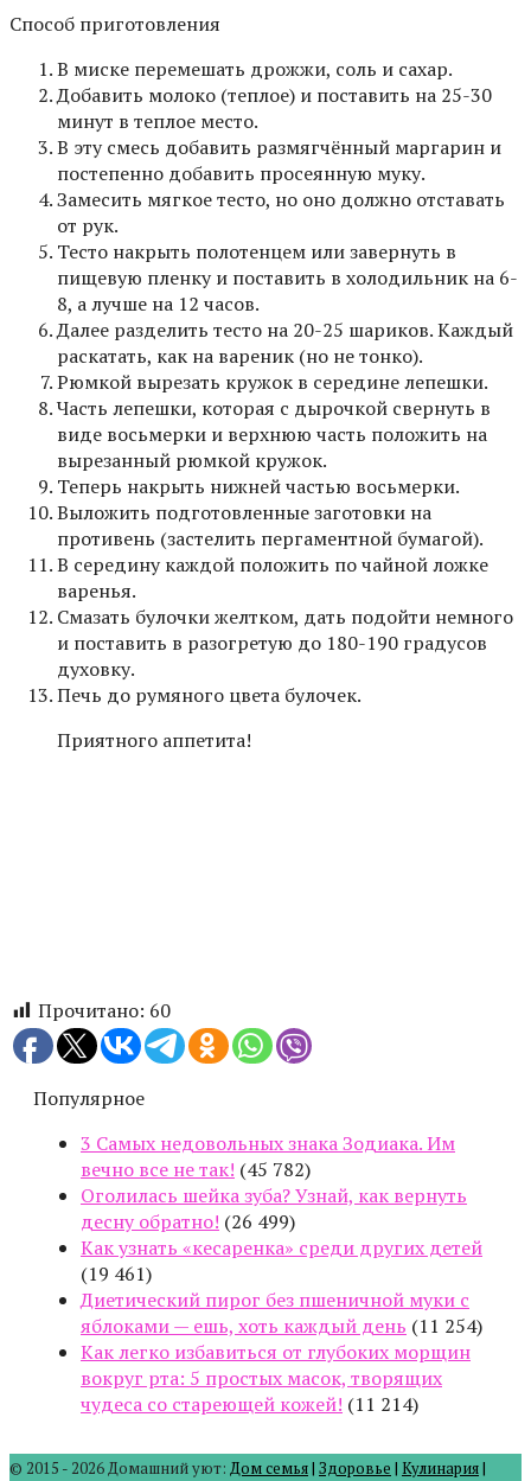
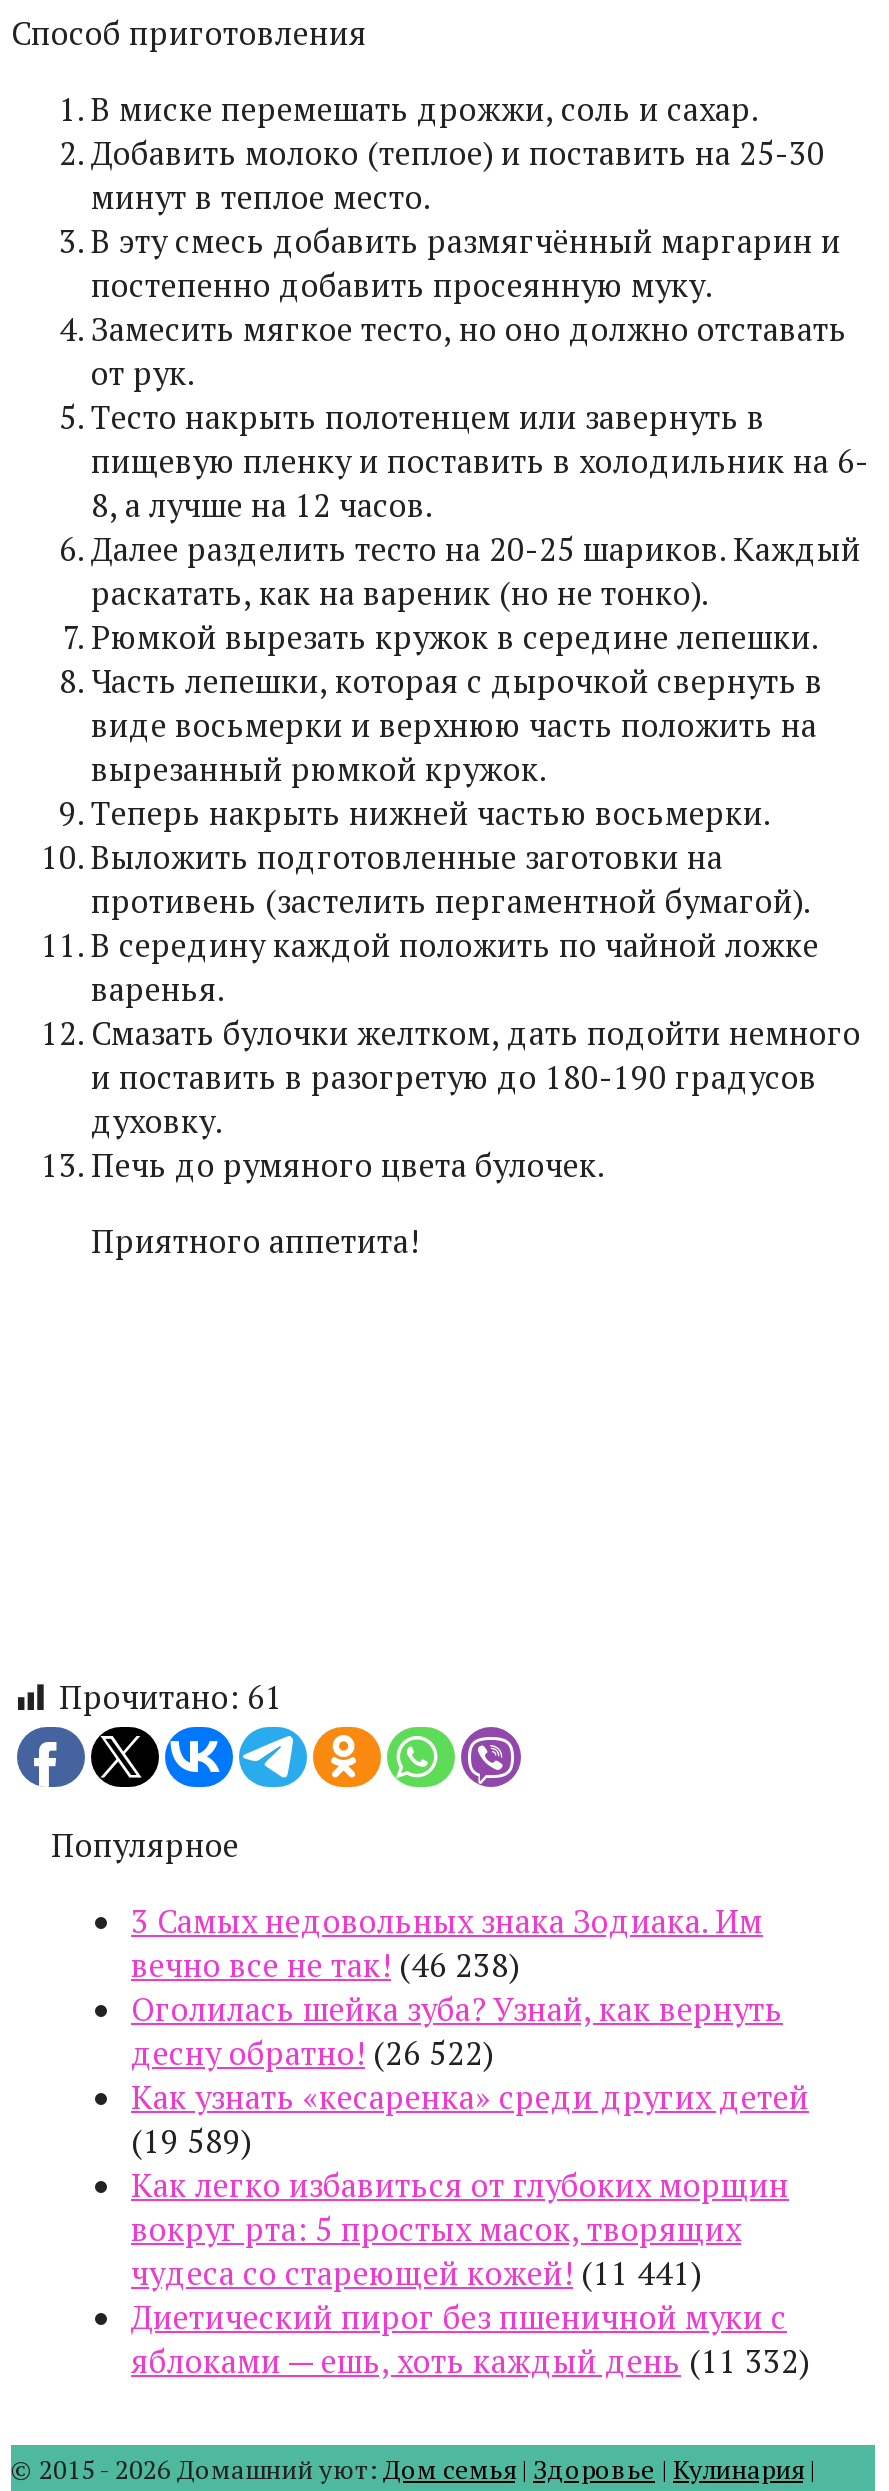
- Прочитано: 60
+ Прочитано: 61

- вечно все не так! (45 782)
+ вечно все не так! (46 238)

- десну обратно! (26 499)
+ десну обратно! (26 522)

- (19 461)
- яблоками — ешь, хоть каждый день (11 254)
+ (19 589)

moved down: Диетический пирог без пшеничной муки с

moved up: Как легко избавиться от глубоких морщин | вокруг рта: 5 простых масок, творящих

- чудеса со стареющей кожей! (11 214)
+ чудеса со стареющей кожей! (11 441)
+ яблоками — ешь, хоть каждый день (11 332)
